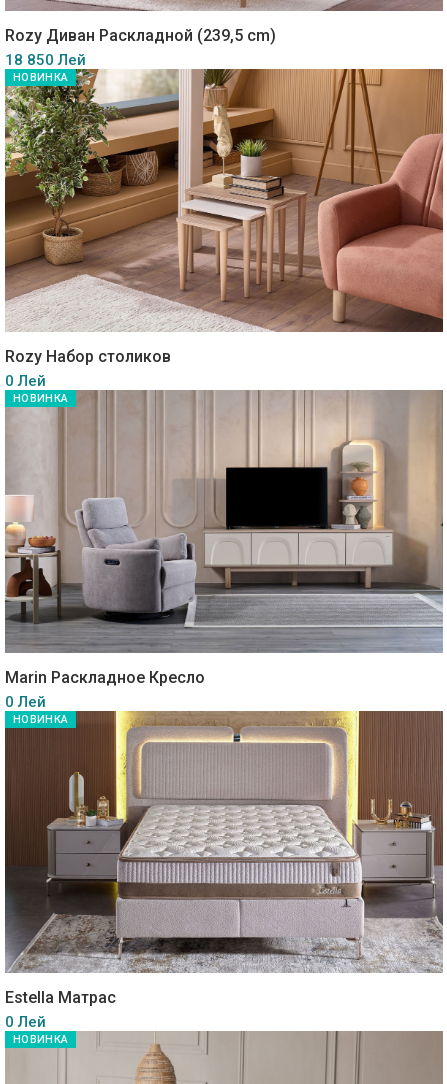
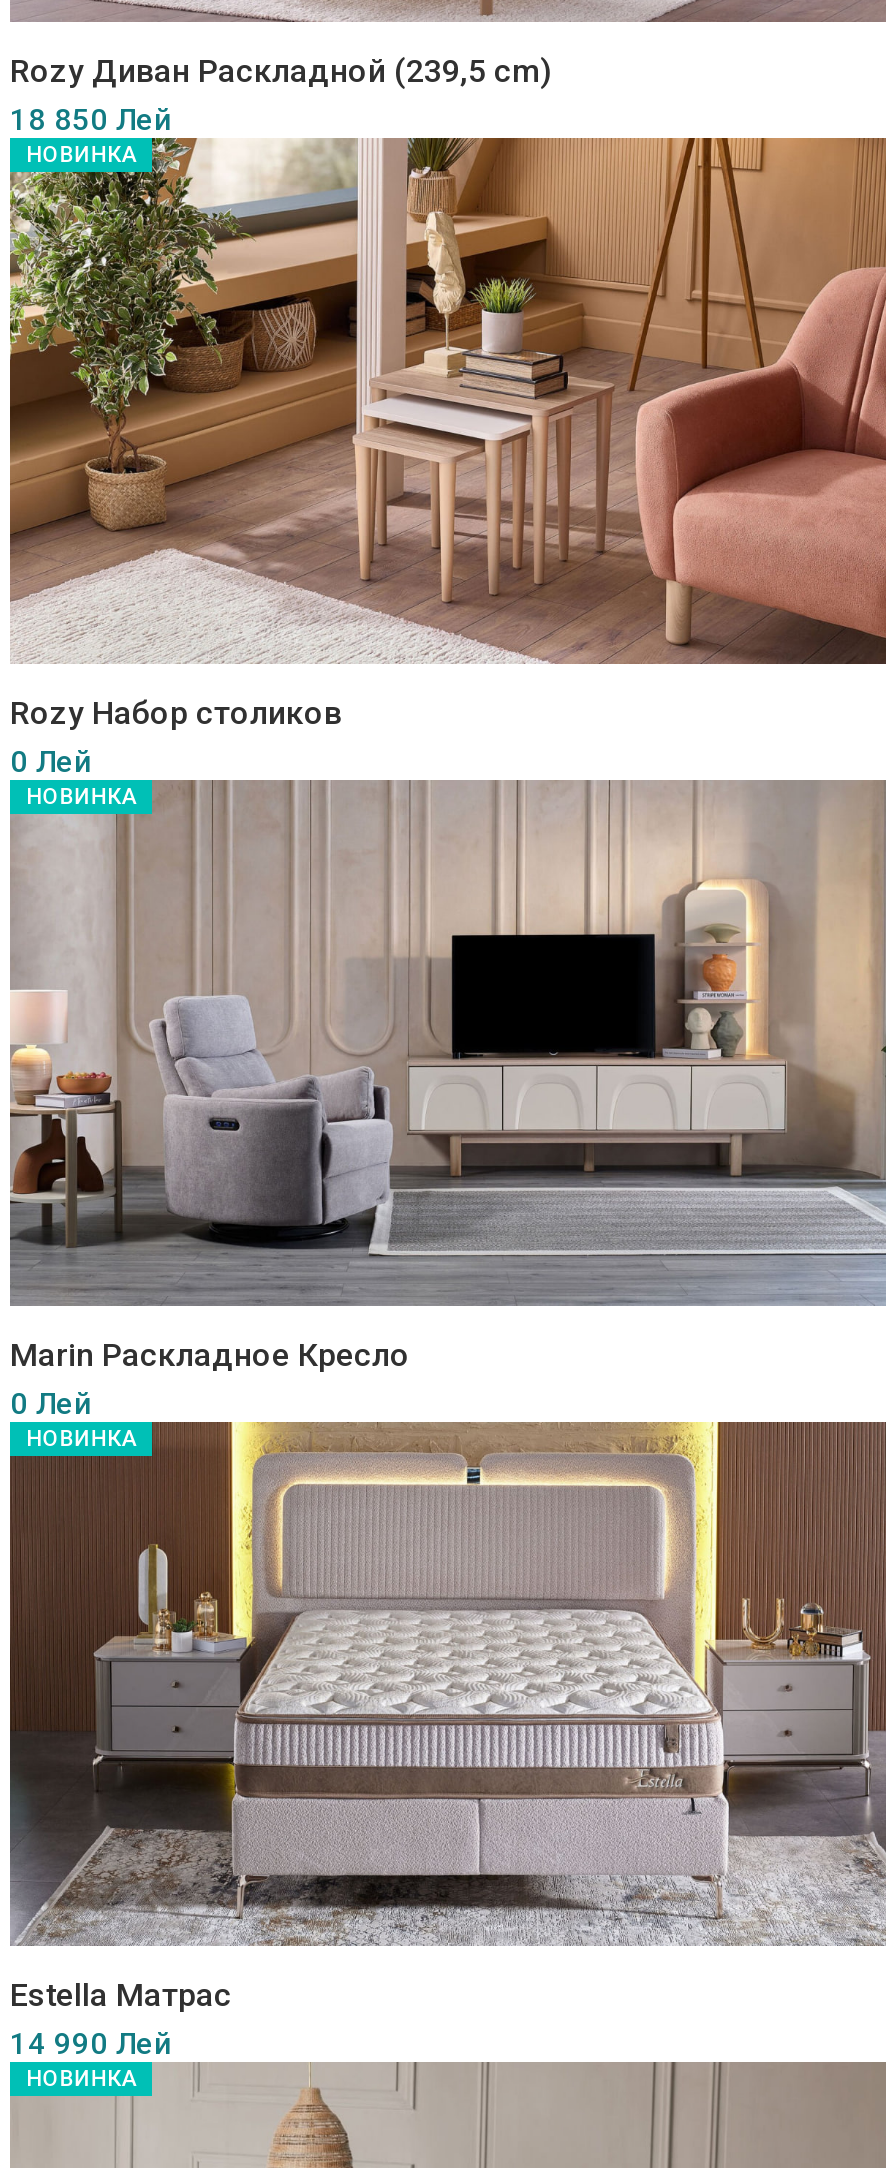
- 0 Лей
+ 14 990 Лей
